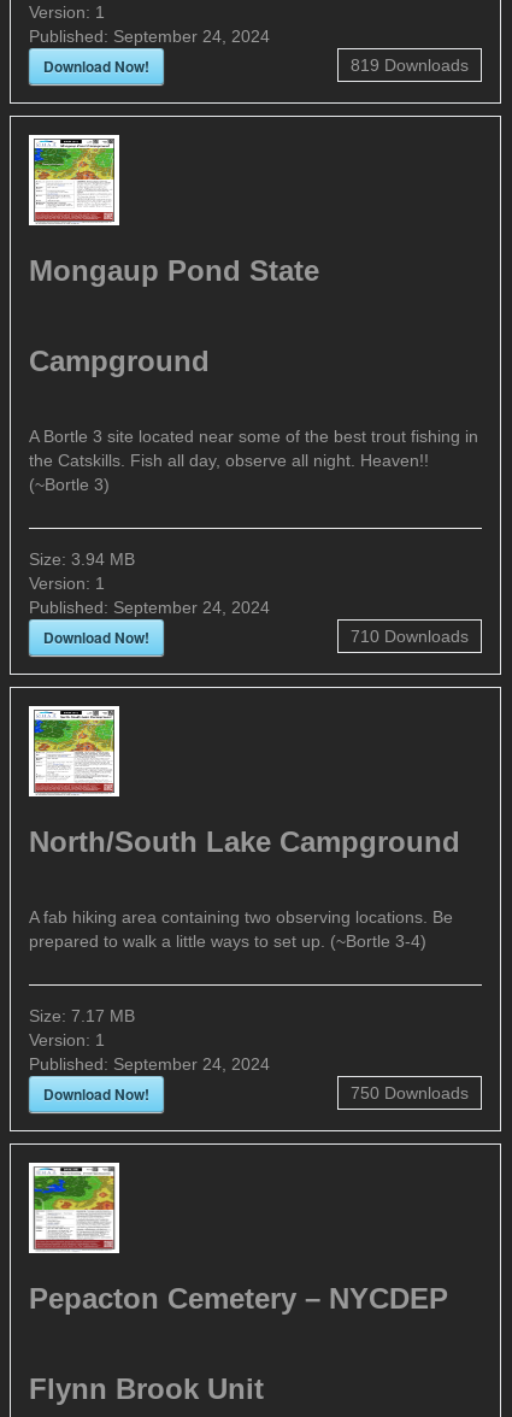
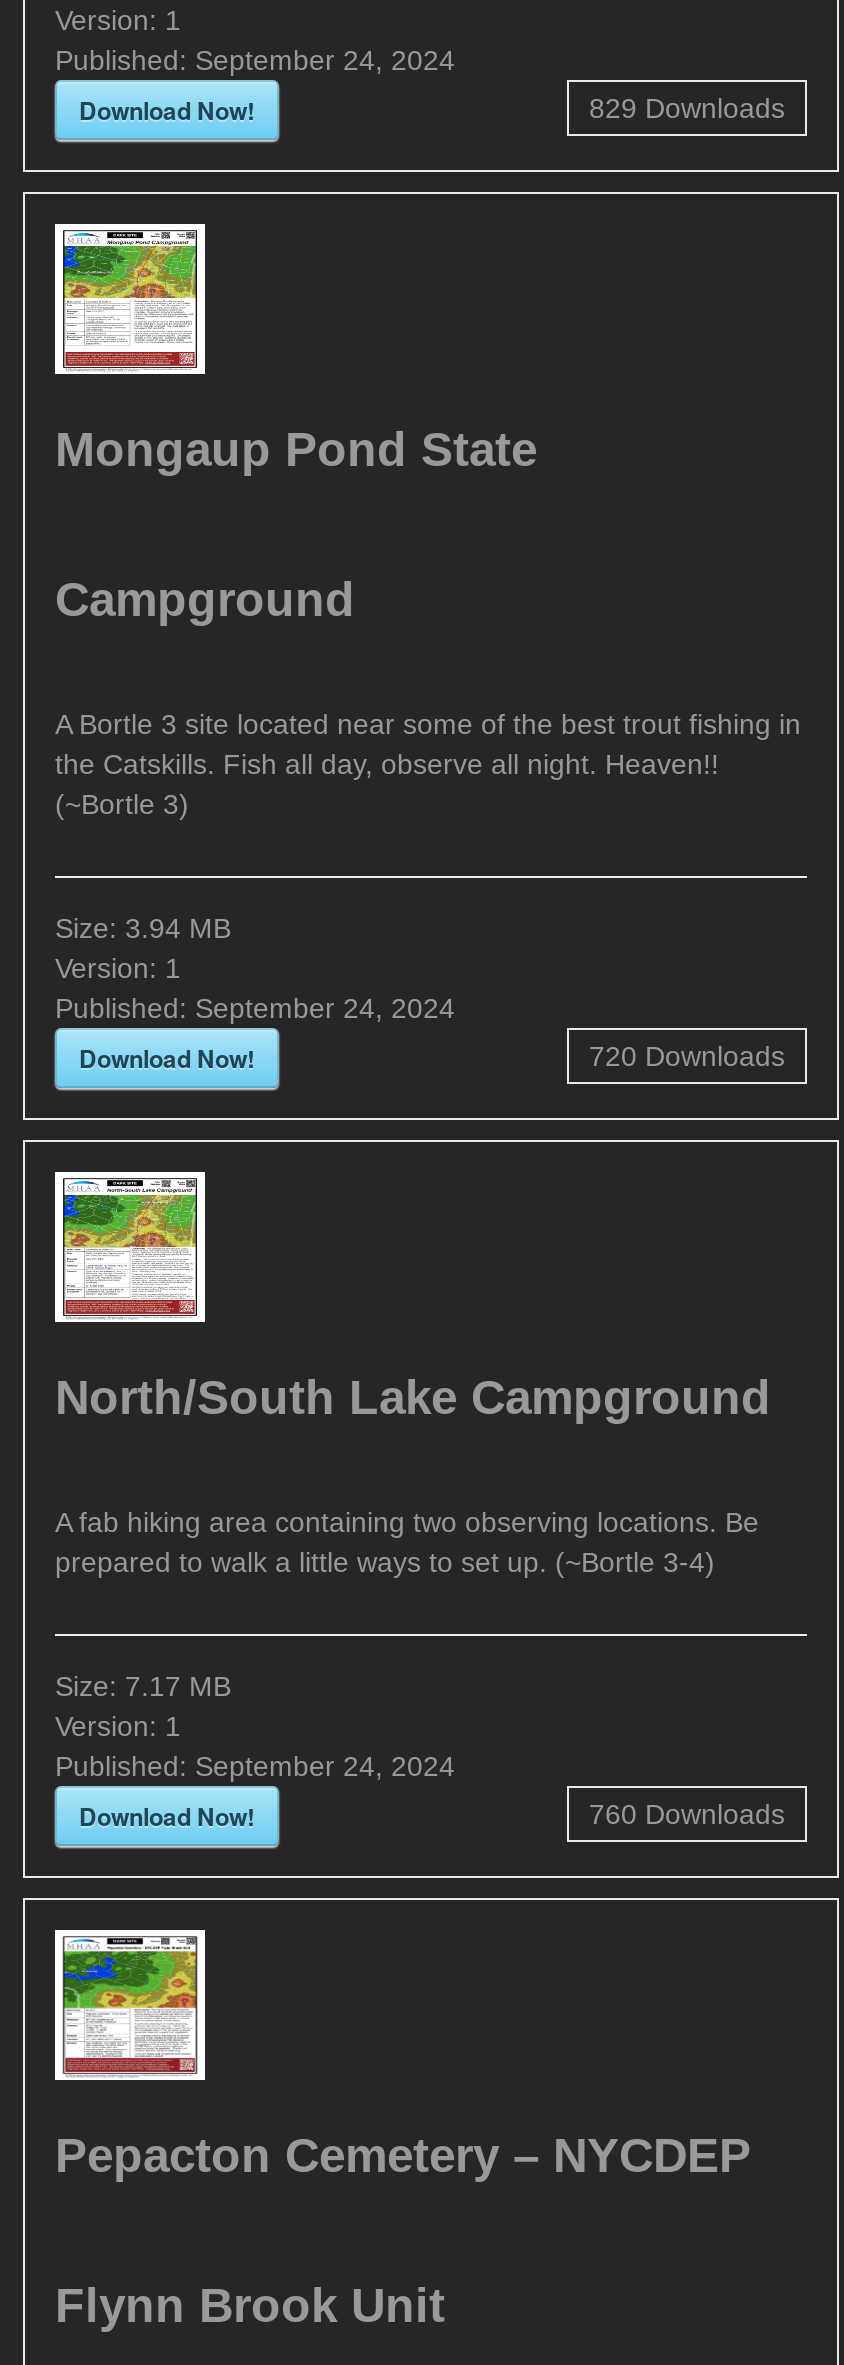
- 819 Downloads
+ 829 Downloads

- 710 Downloads
+ 720 Downloads

- 750 Downloads
+ 760 Downloads
